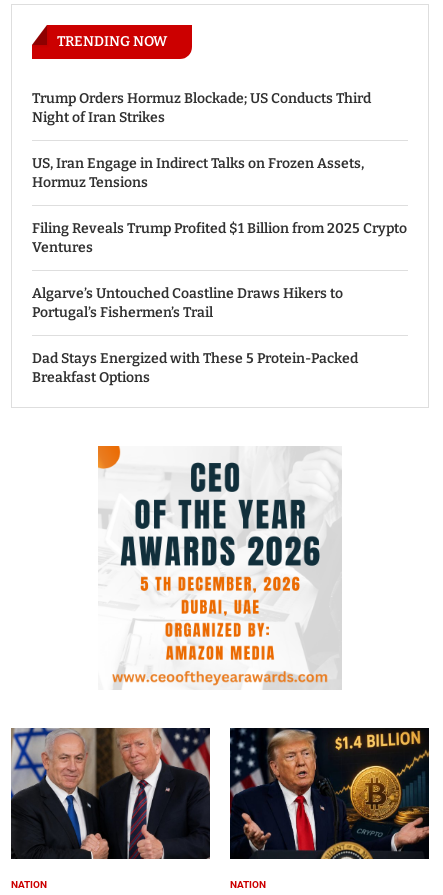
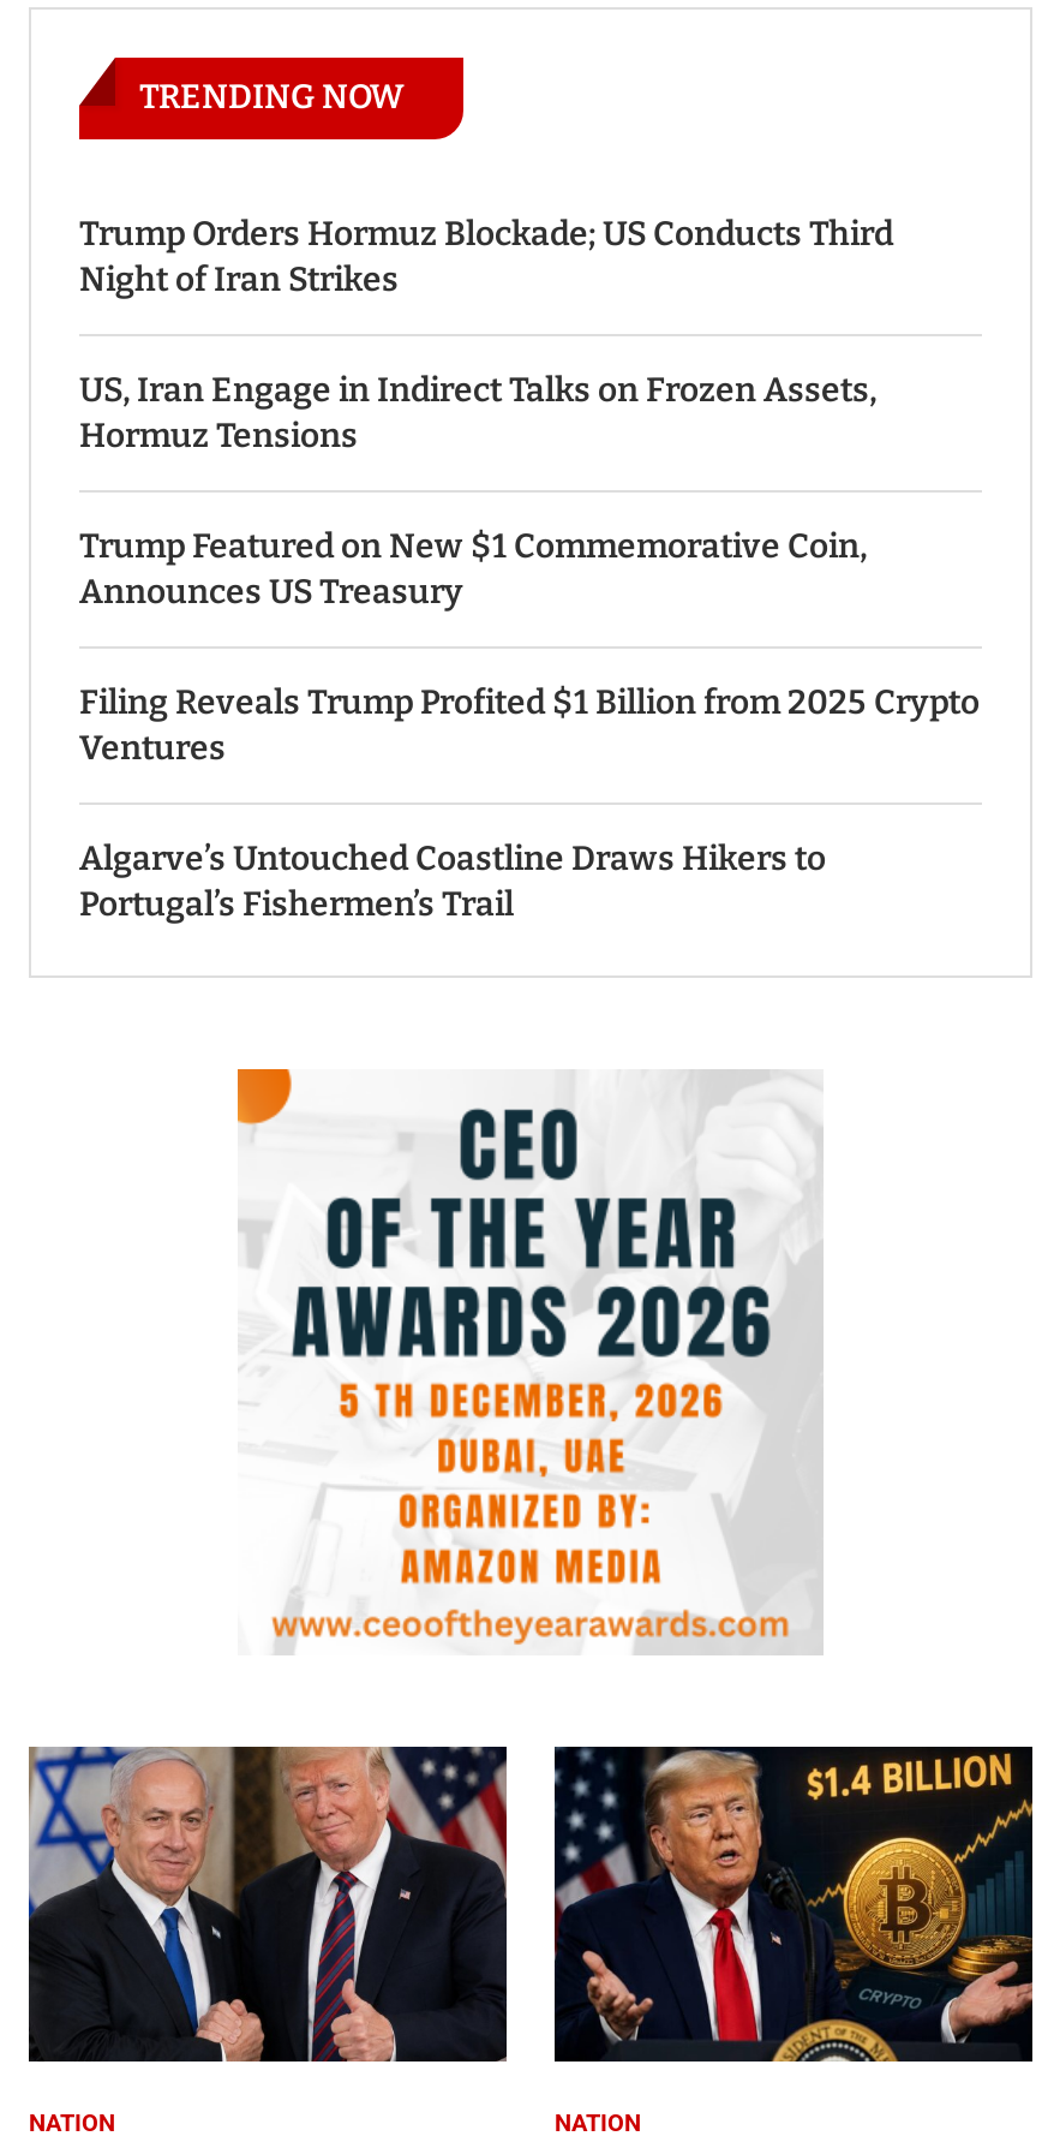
+ Trump Featured on New $1 Commemorative Coin,
+ Announces US Treasury

moved down: Filing Reveals Trump Profited $1 Billion from 2025 Crypto | Ventures | Algarve’s Untouched Coastline Draws Hikers to | Portugal’s Fishermen’s Trail

- Dad Stays Energized with These 5 Protein-Packed
- Breakfast Options
